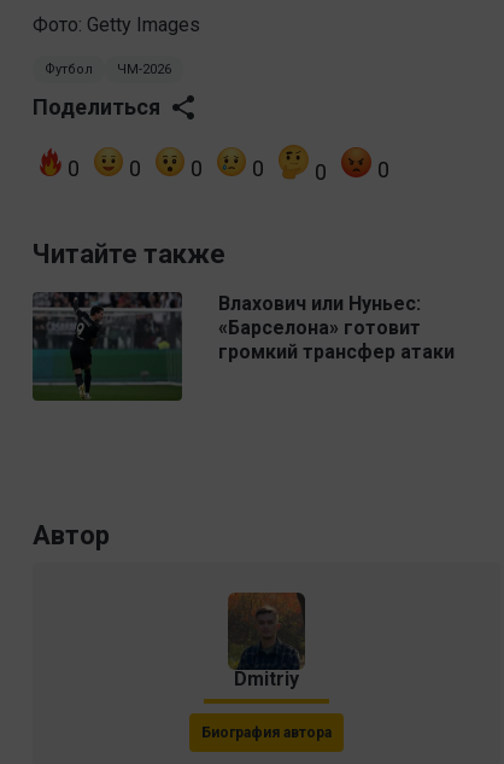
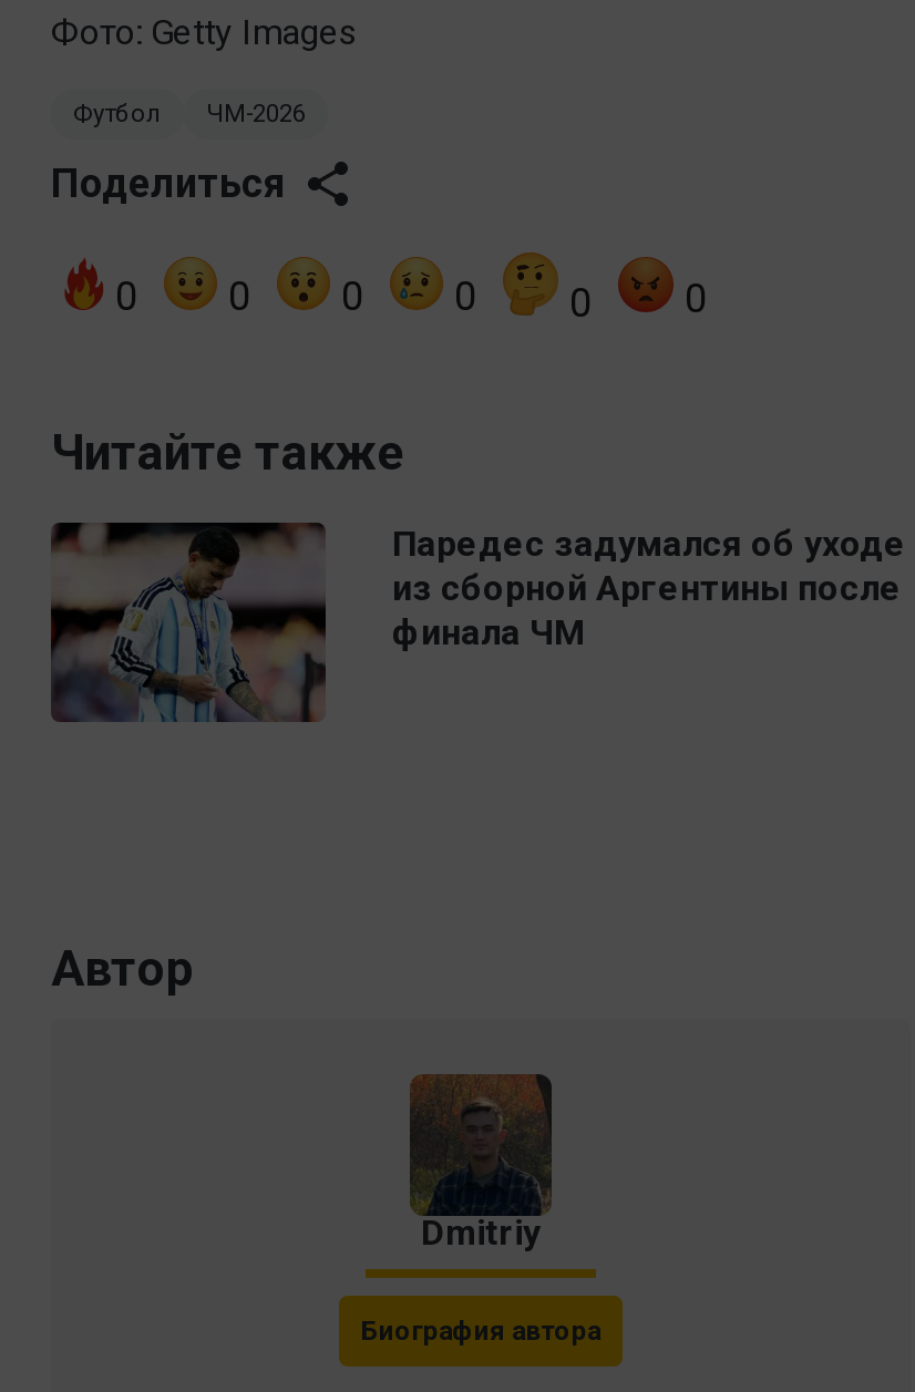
- [image]
- Влахович или Нуньес:
- «Барселона» готовит
- громкий трансфер атаки
+ [image]
+ Паредес задумался об уходе
+ из сборной Аргентины после
+ финала ЧМ
